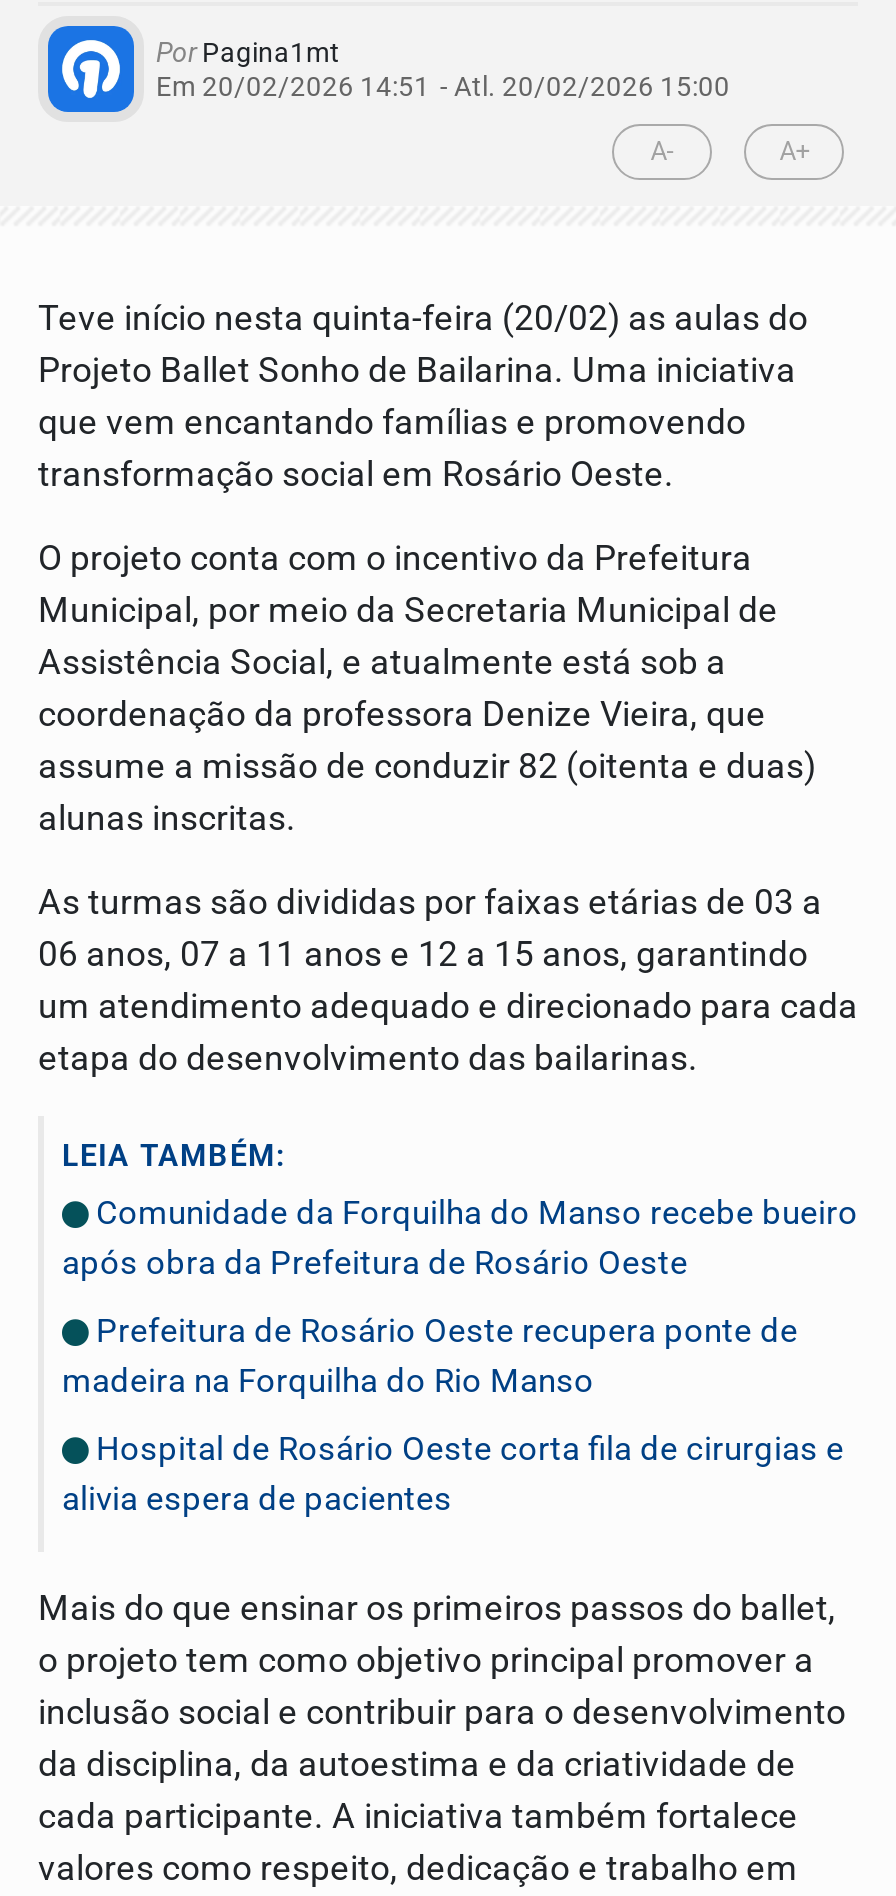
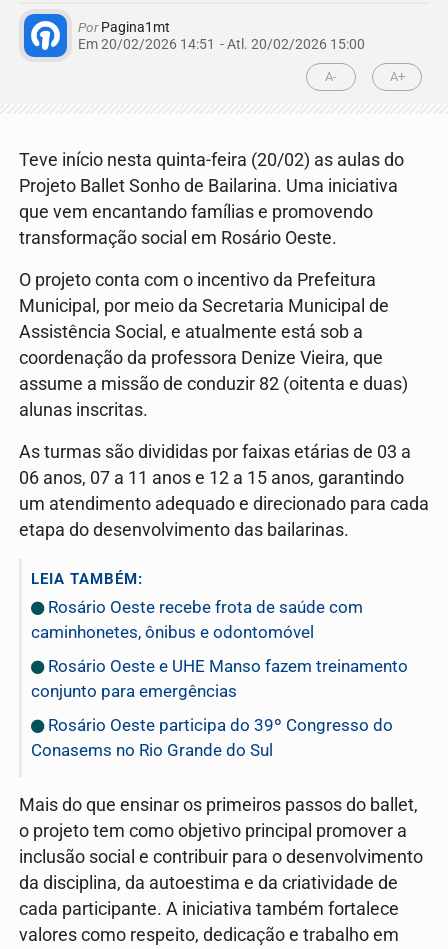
- Comunidade da Forquilha do Manso recebe bueiro
- após obra da Prefeitura de Rosário Oeste
+ Rosário Oeste recebe frota de saúde com
+ caminhonetes, ônibus e odontomóvel

- Prefeitura de Rosário Oeste recupera ponte de
- madeira na Forquilha do Rio Manso
+ Rosário Oeste e UHE Manso fazem treinamento
+ conjunto para emergências

- Hospital de Rosário Oeste corta fila de cirurgias e
- alivia espera de pacientes
+ Rosário Oeste participa do 39º Congresso do
+ Conasems no Rio Grande do Sul
